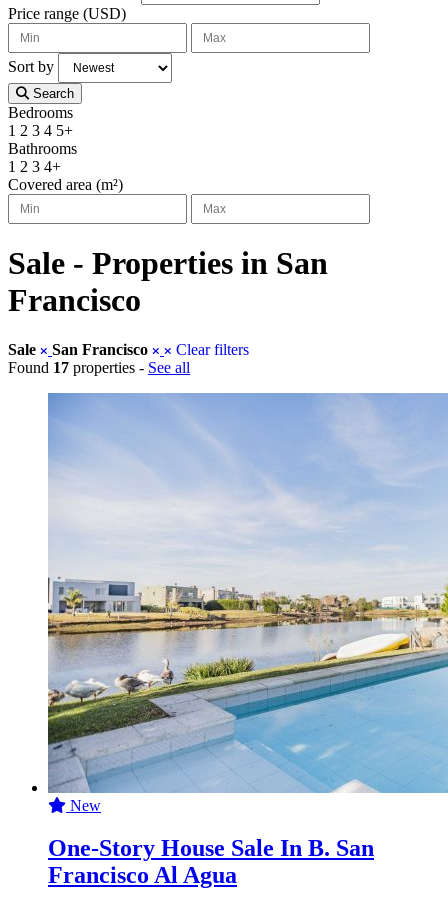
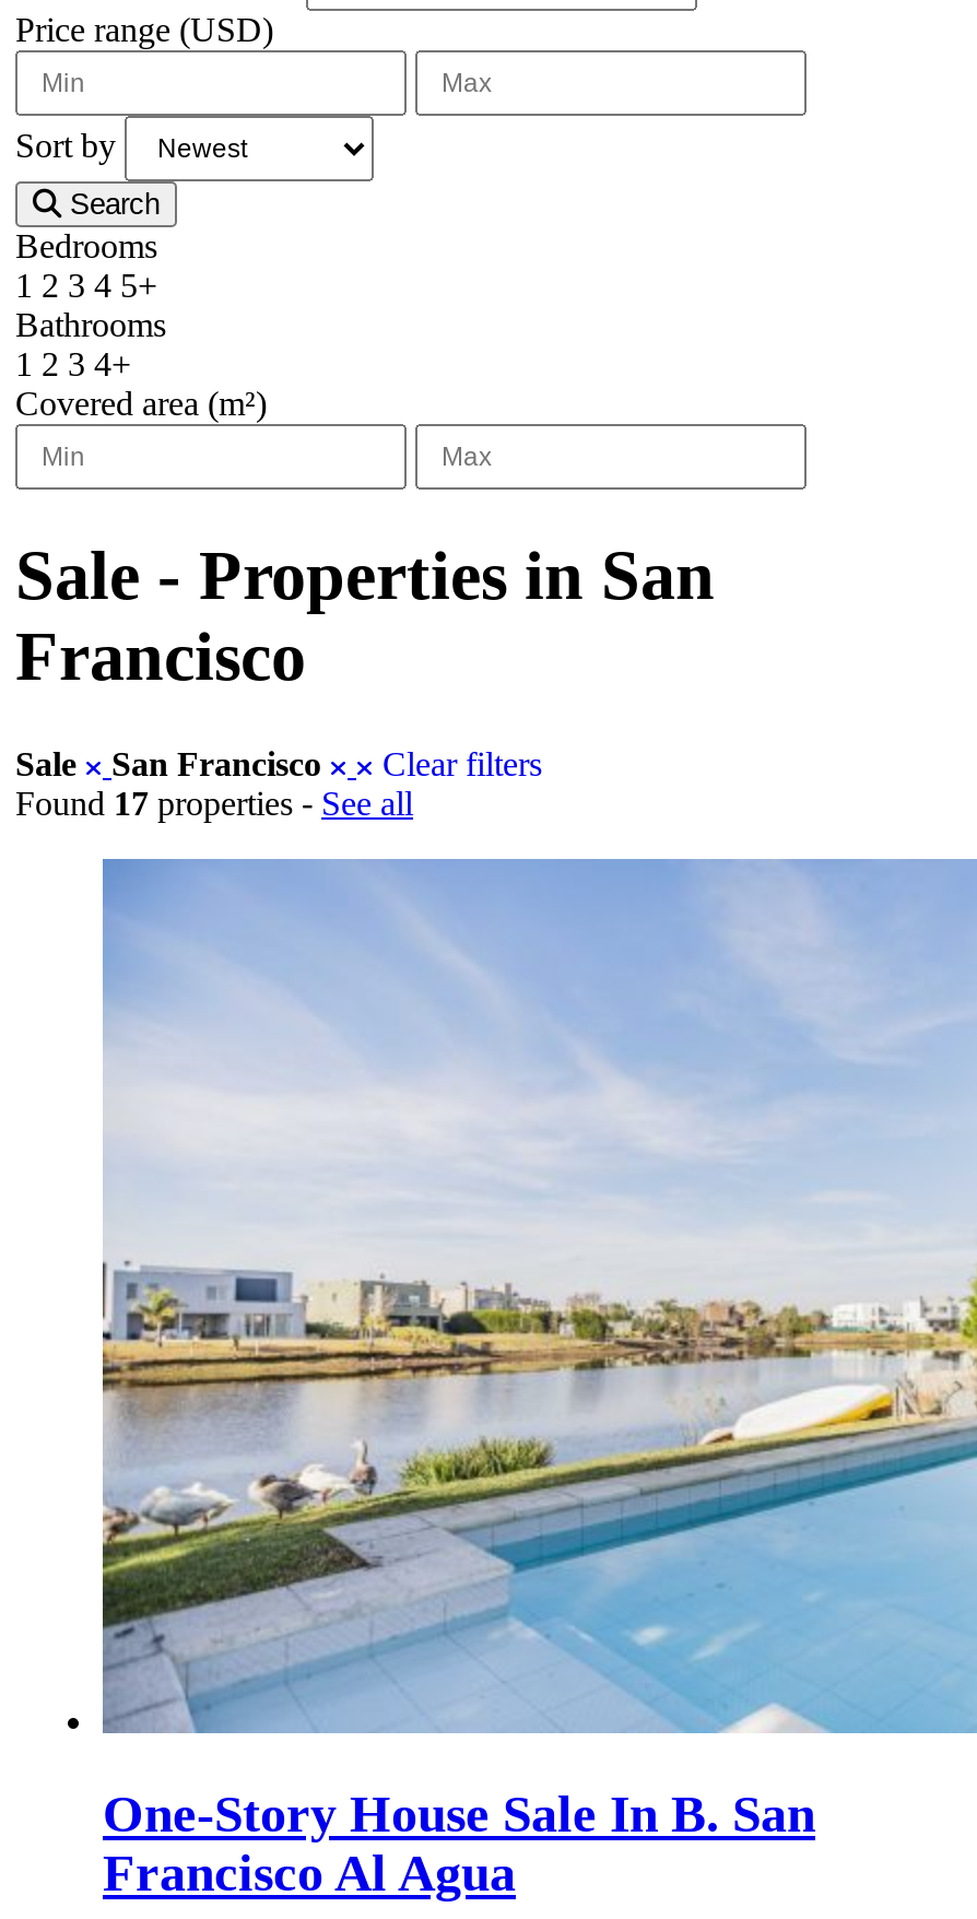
- New
